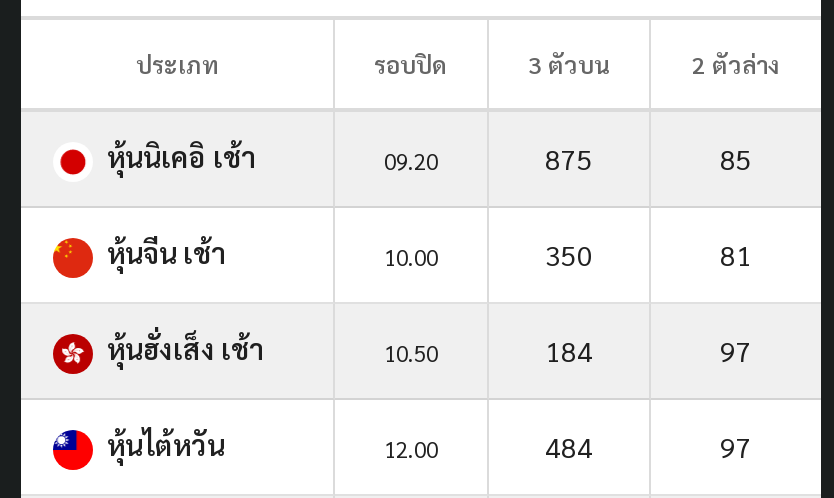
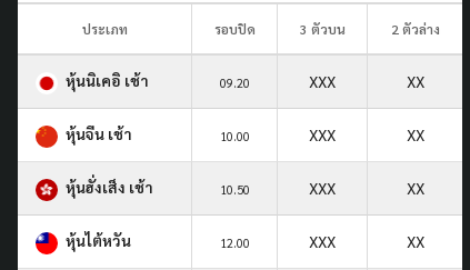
- 875
- 85
+ XXX
+ XX

- 350
- 81
+ XXX
+ XX

- 184
- 97
+ XXX
+ XX

- 484
- 97
+ XXX
+ XX
